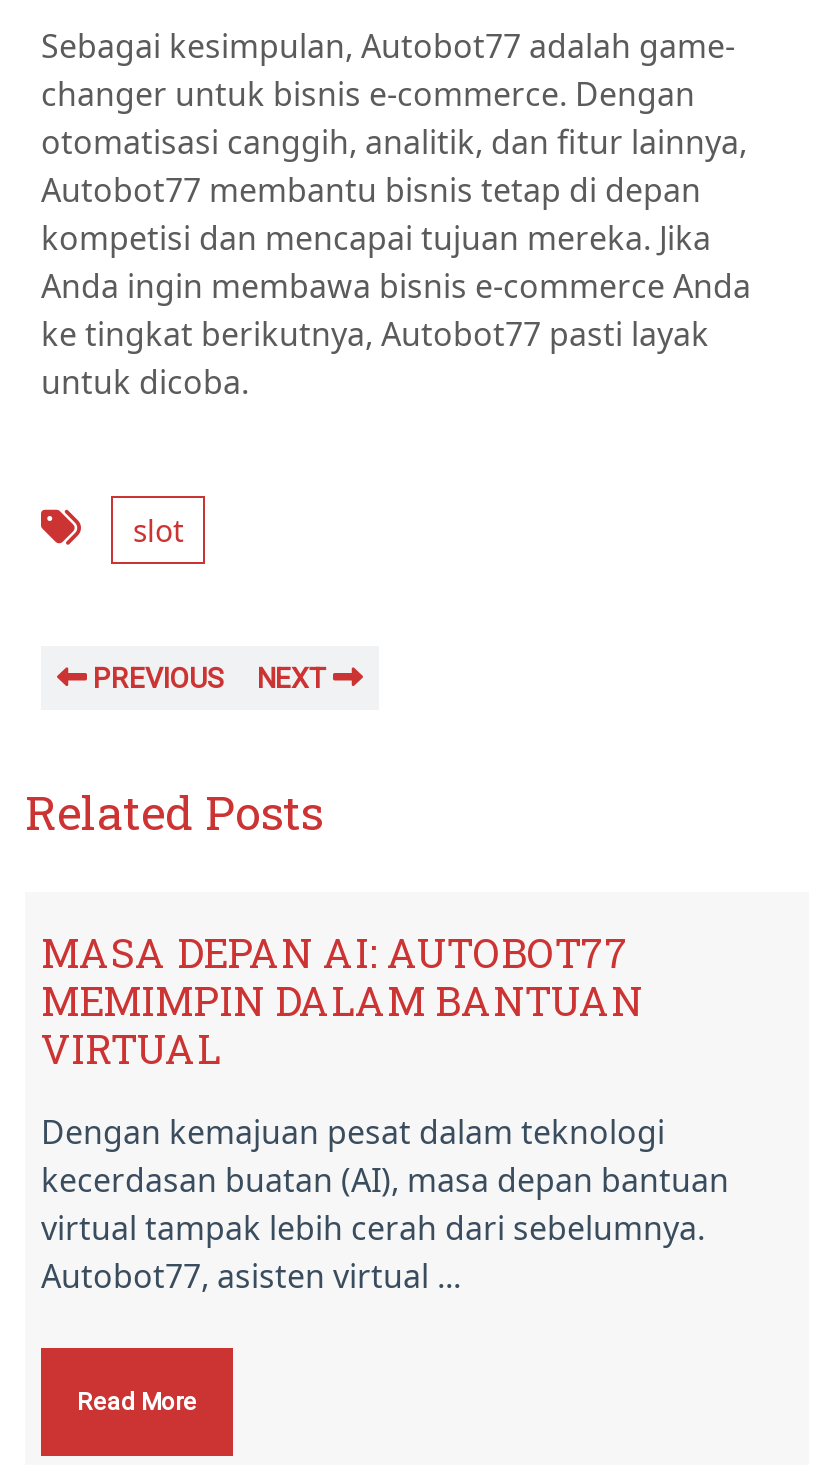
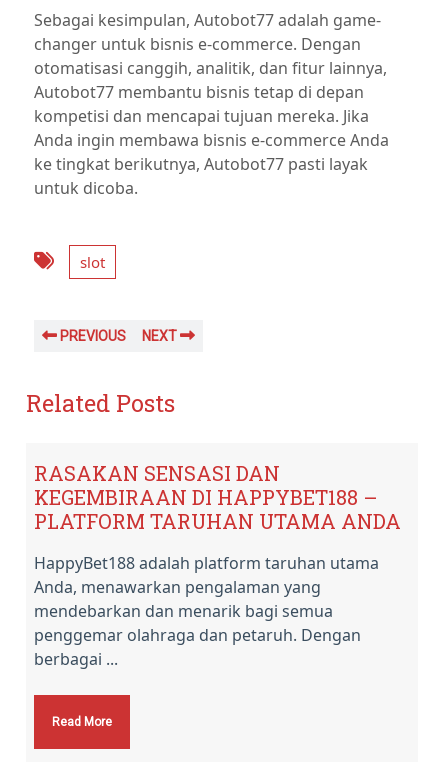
- MASA DEPAN AI: AUTOBOT77
- MEMIMPIN DALAM BANTUAN
- VIRTUAL
+ RASAKAN SENSASI DAN
+ KEGEMBIRAAN DI HAPPYBET188 –
+ PLATFORM TARUHAN UTAMA ANDA

- Dengan kemajuan pesat dalam teknologi
- kecerdasan buatan (AI), masa depan bantuan
- virtual tampak lebih cerah dari sebelumnya.
- Autobot77, asisten virtual ...
+ HappyBet188 adalah platform taruhan utama
+ Anda, menawarkan pengalaman yang
+ mendebarkan dan menarik bagi semua
+ penggemar olahraga dan petaruh. Dengan
+ berbagai ...
